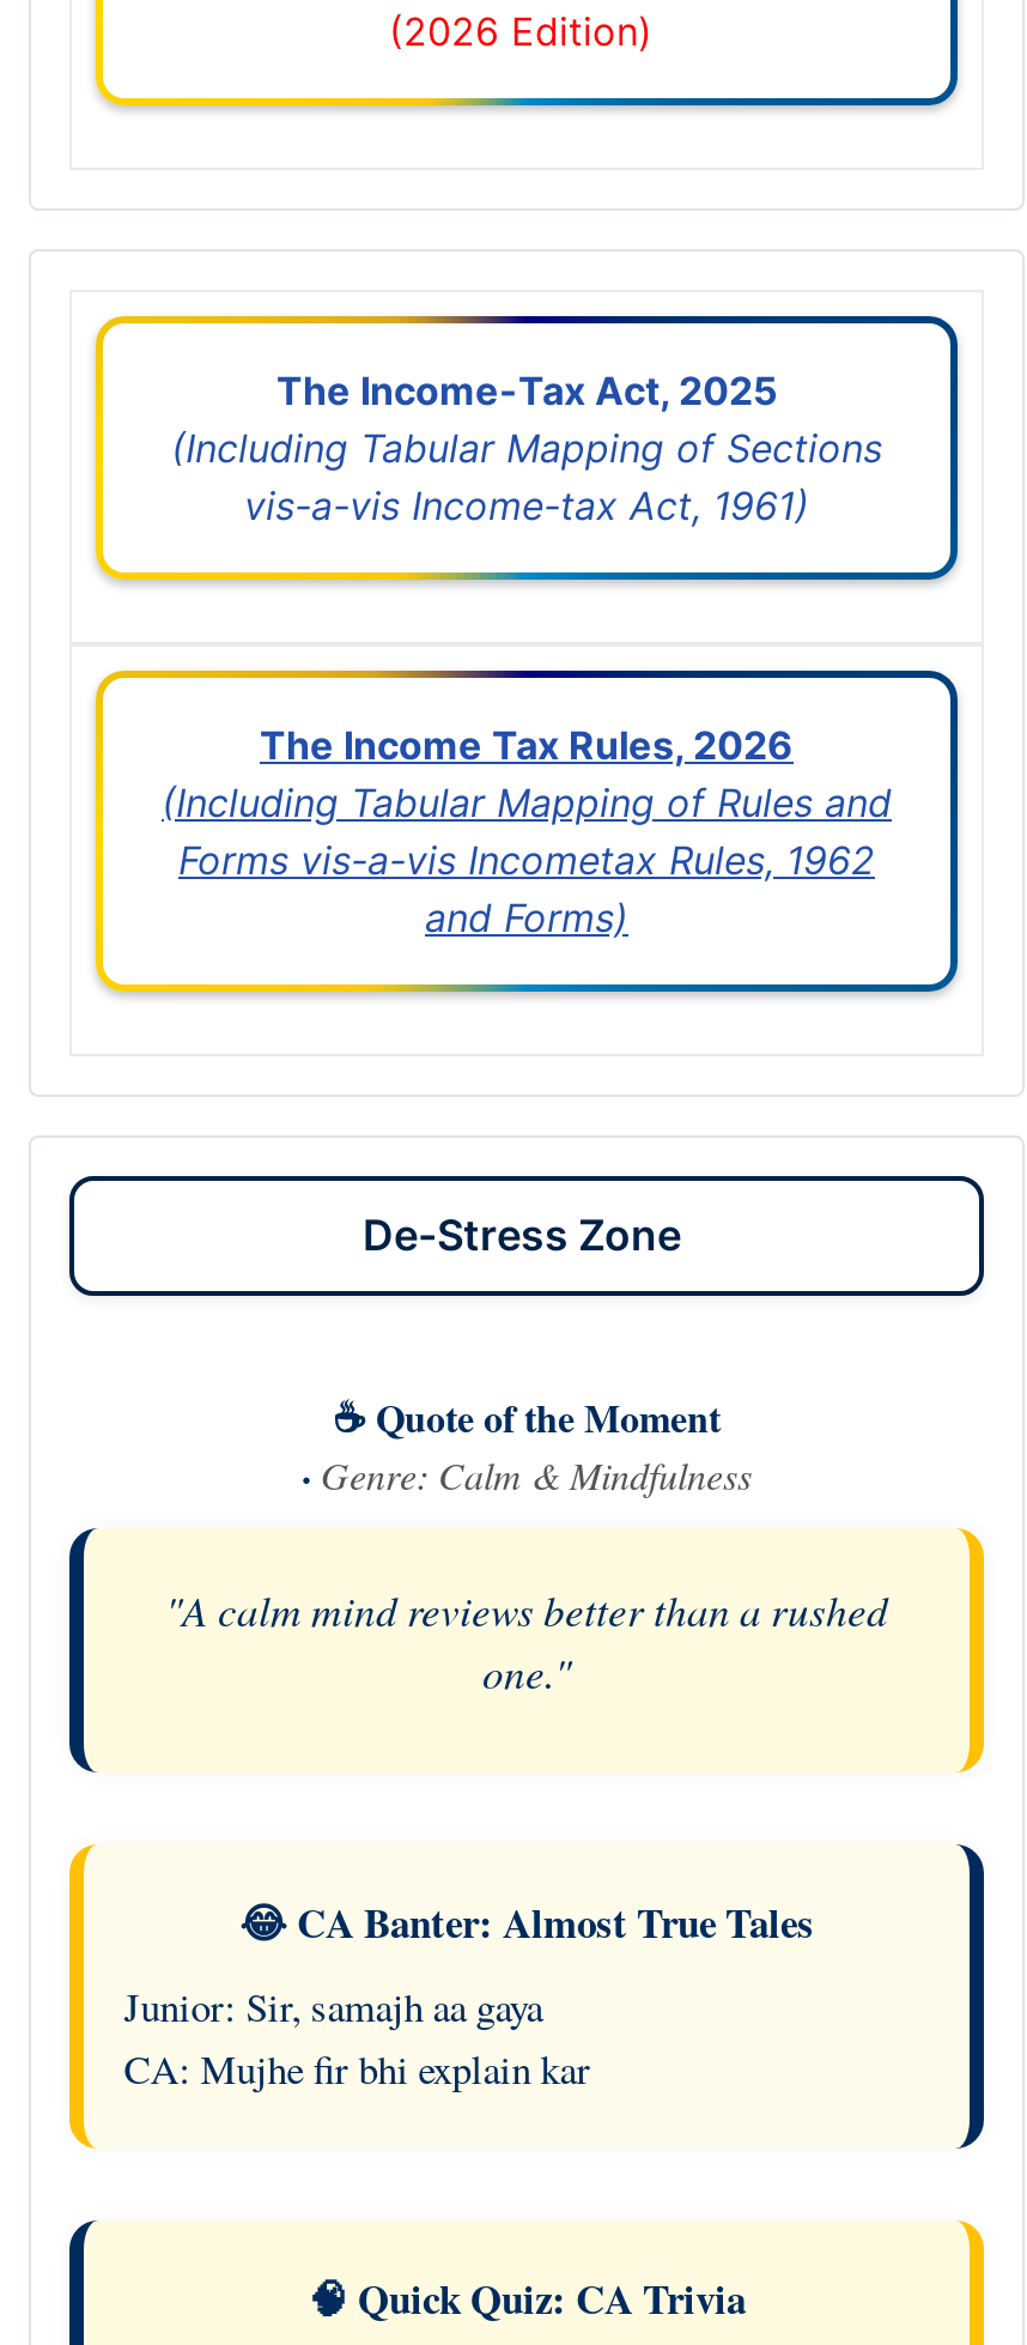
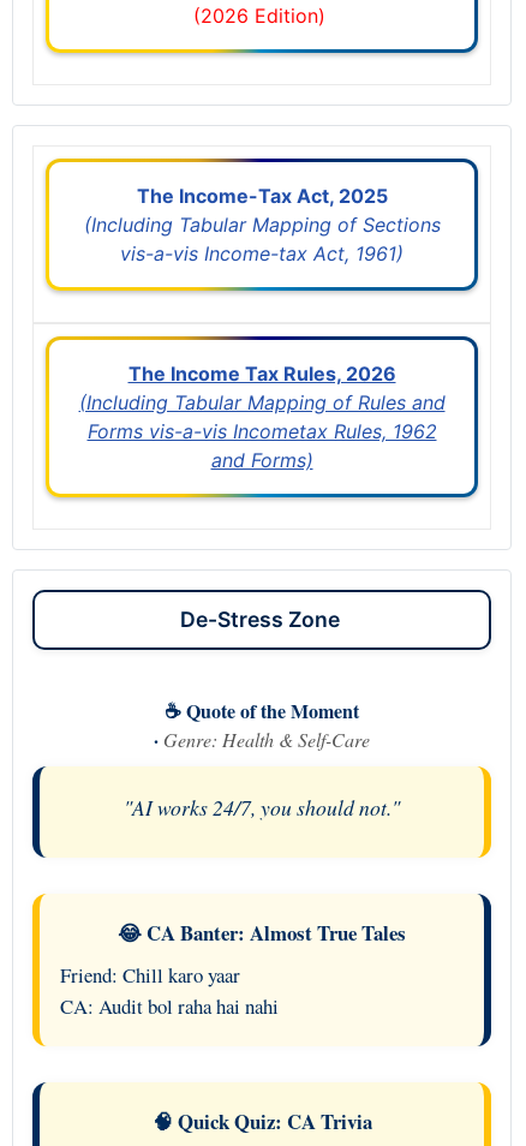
- · Genre: Calm & Mindfulness
+ · Genre: Health & Self-Care

- "A calm mind reviews better than a rushed
- one."
+ "AI works 24/7, you should not."

- Junior: Sir, samajh aa gaya
- CA: Mujhe fir bhi explain kar
+ Friend: Chill karo yaar
+ CA: Audit bol raha hai nahi
